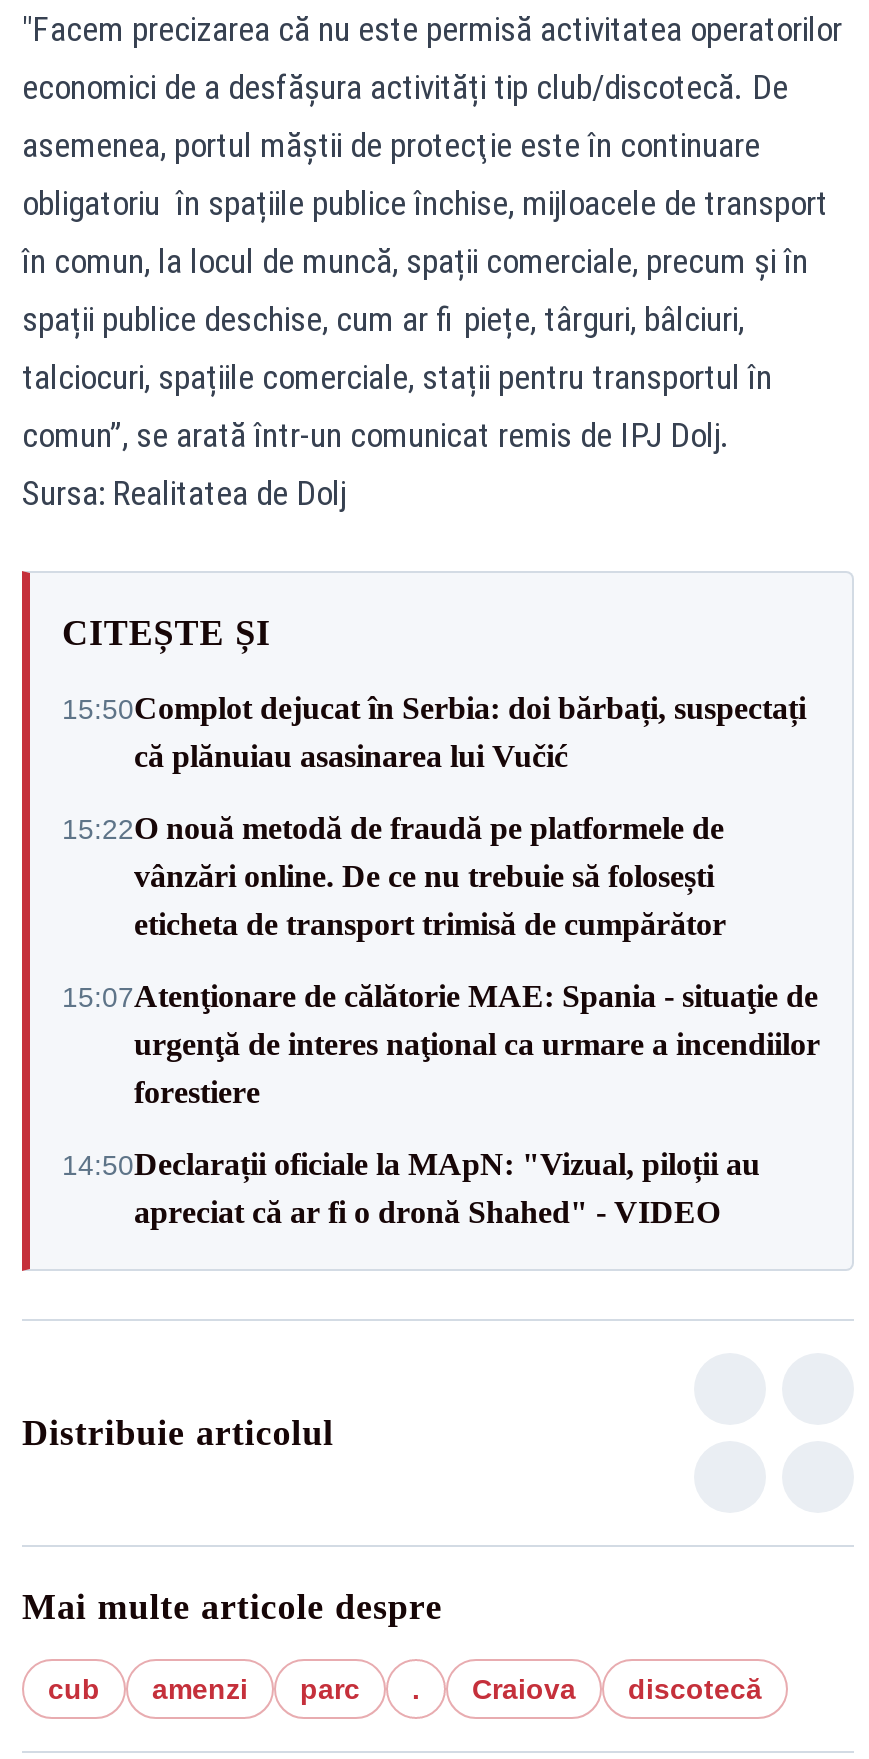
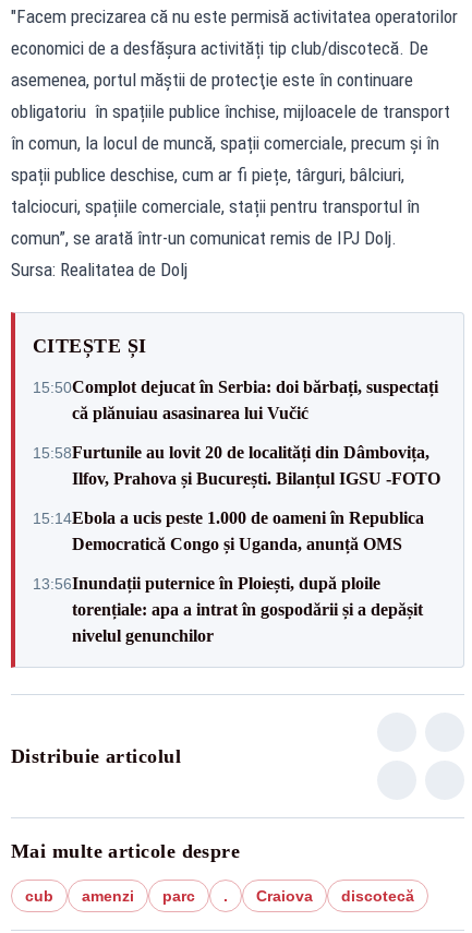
- 15:22O nouă metodă de fraudă pe platformele de
- vânzări online. De ce nu trebuie să folosești
- eticheta de transport trimisă de cumpărător
+ 15:58Furtunile au lovit 20 de localități din Dâmbovița,
+ Ilfov, Prahova și București. Bilanțul IGSU -FOTO

- 15:07Atenţionare de călătorie MAE: Spania - situaţie de
- urgenţă de interes naţional ca urmare a incendiilor
- forestiere
+ 15:14Ebola a ucis peste 1.000 de oameni în Republica
+ Democratică Congo și Uganda, anunță OMS

- 14:50Declarații oficiale la MApN: "Vizual, piloții au
- apreciat că ar fi o dronă Shahed" - VIDEO
+ 13:56Inundații puternice în Ploiești, după ploile
+ torențiale: apa a intrat în gospodării și a depășit
+ nivelul genunchilor
